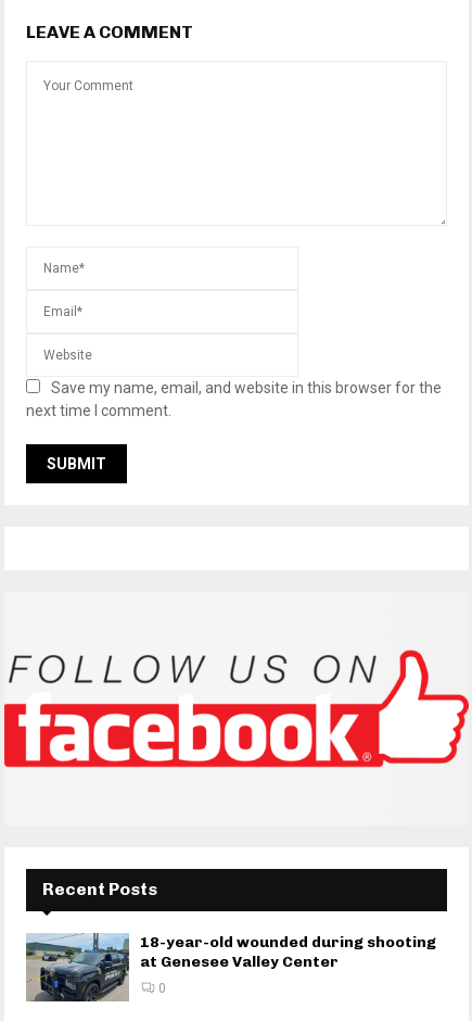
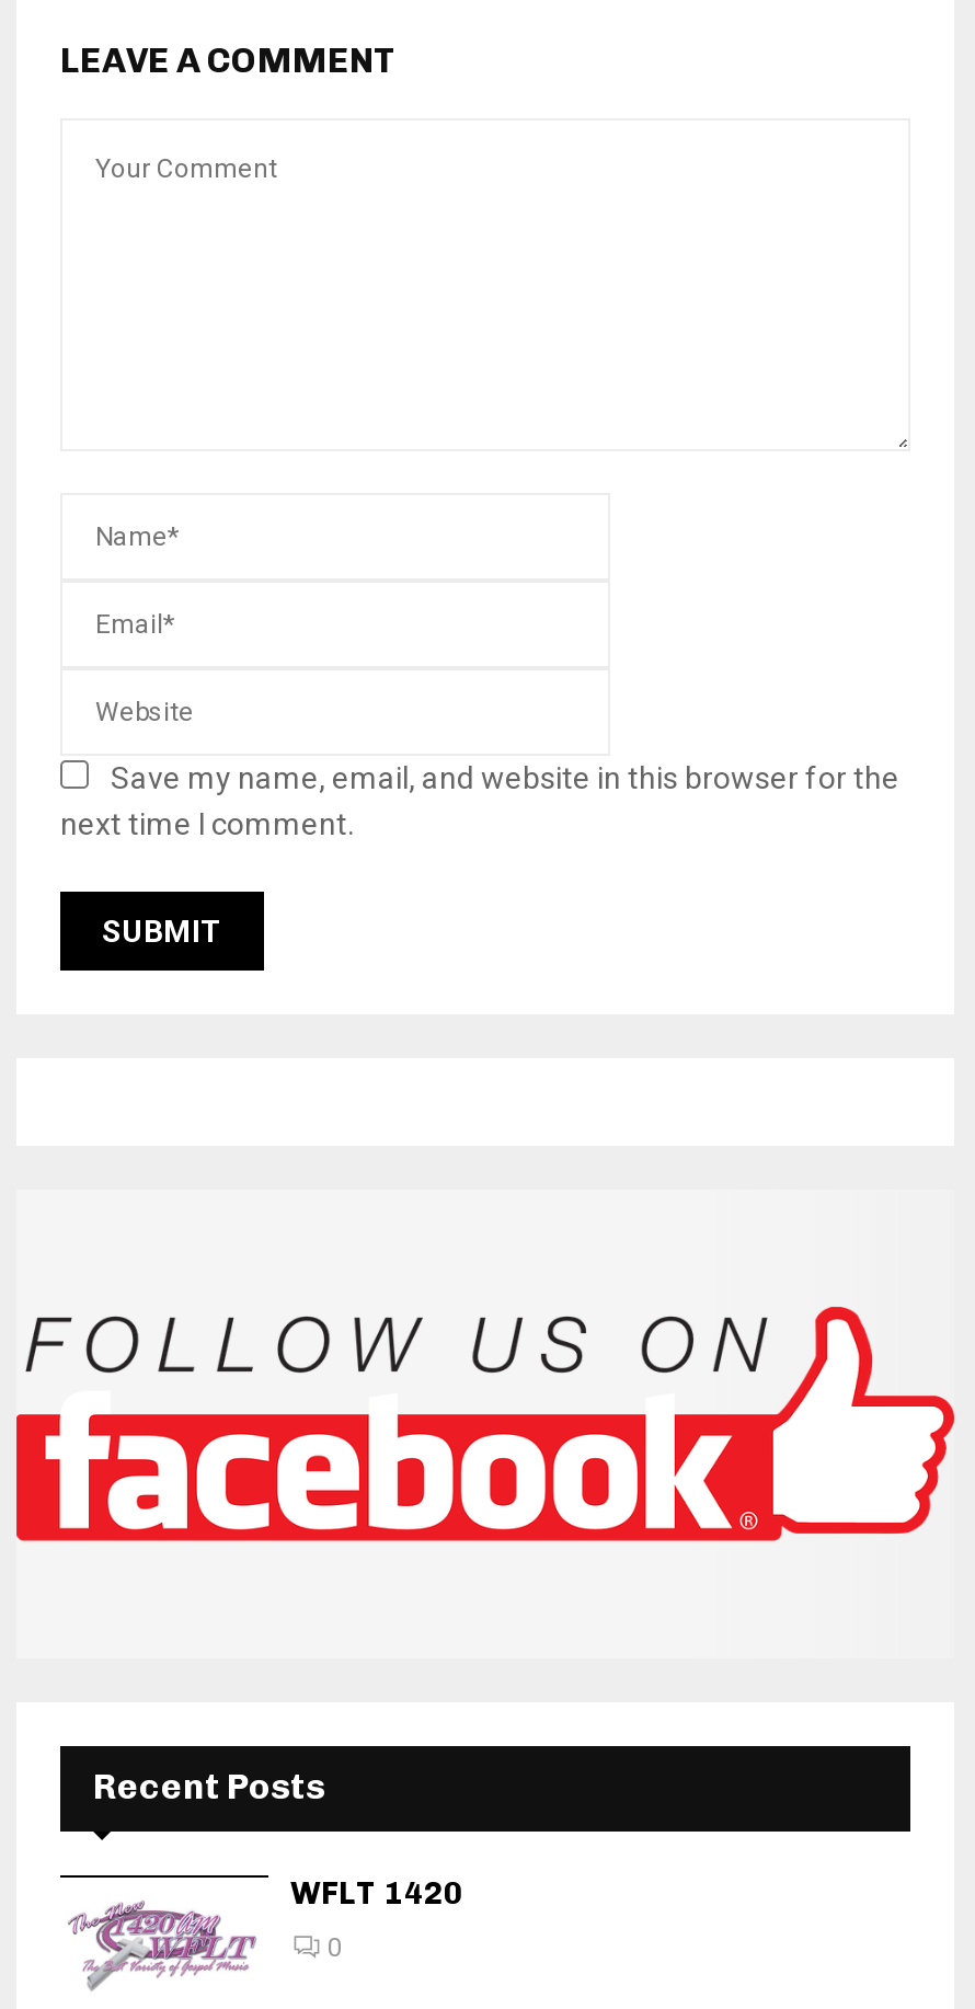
- [image]
- 18-year-old wounded during shooting
- at Genesee Valley Center
+ [image]
+ WFLT 1420
